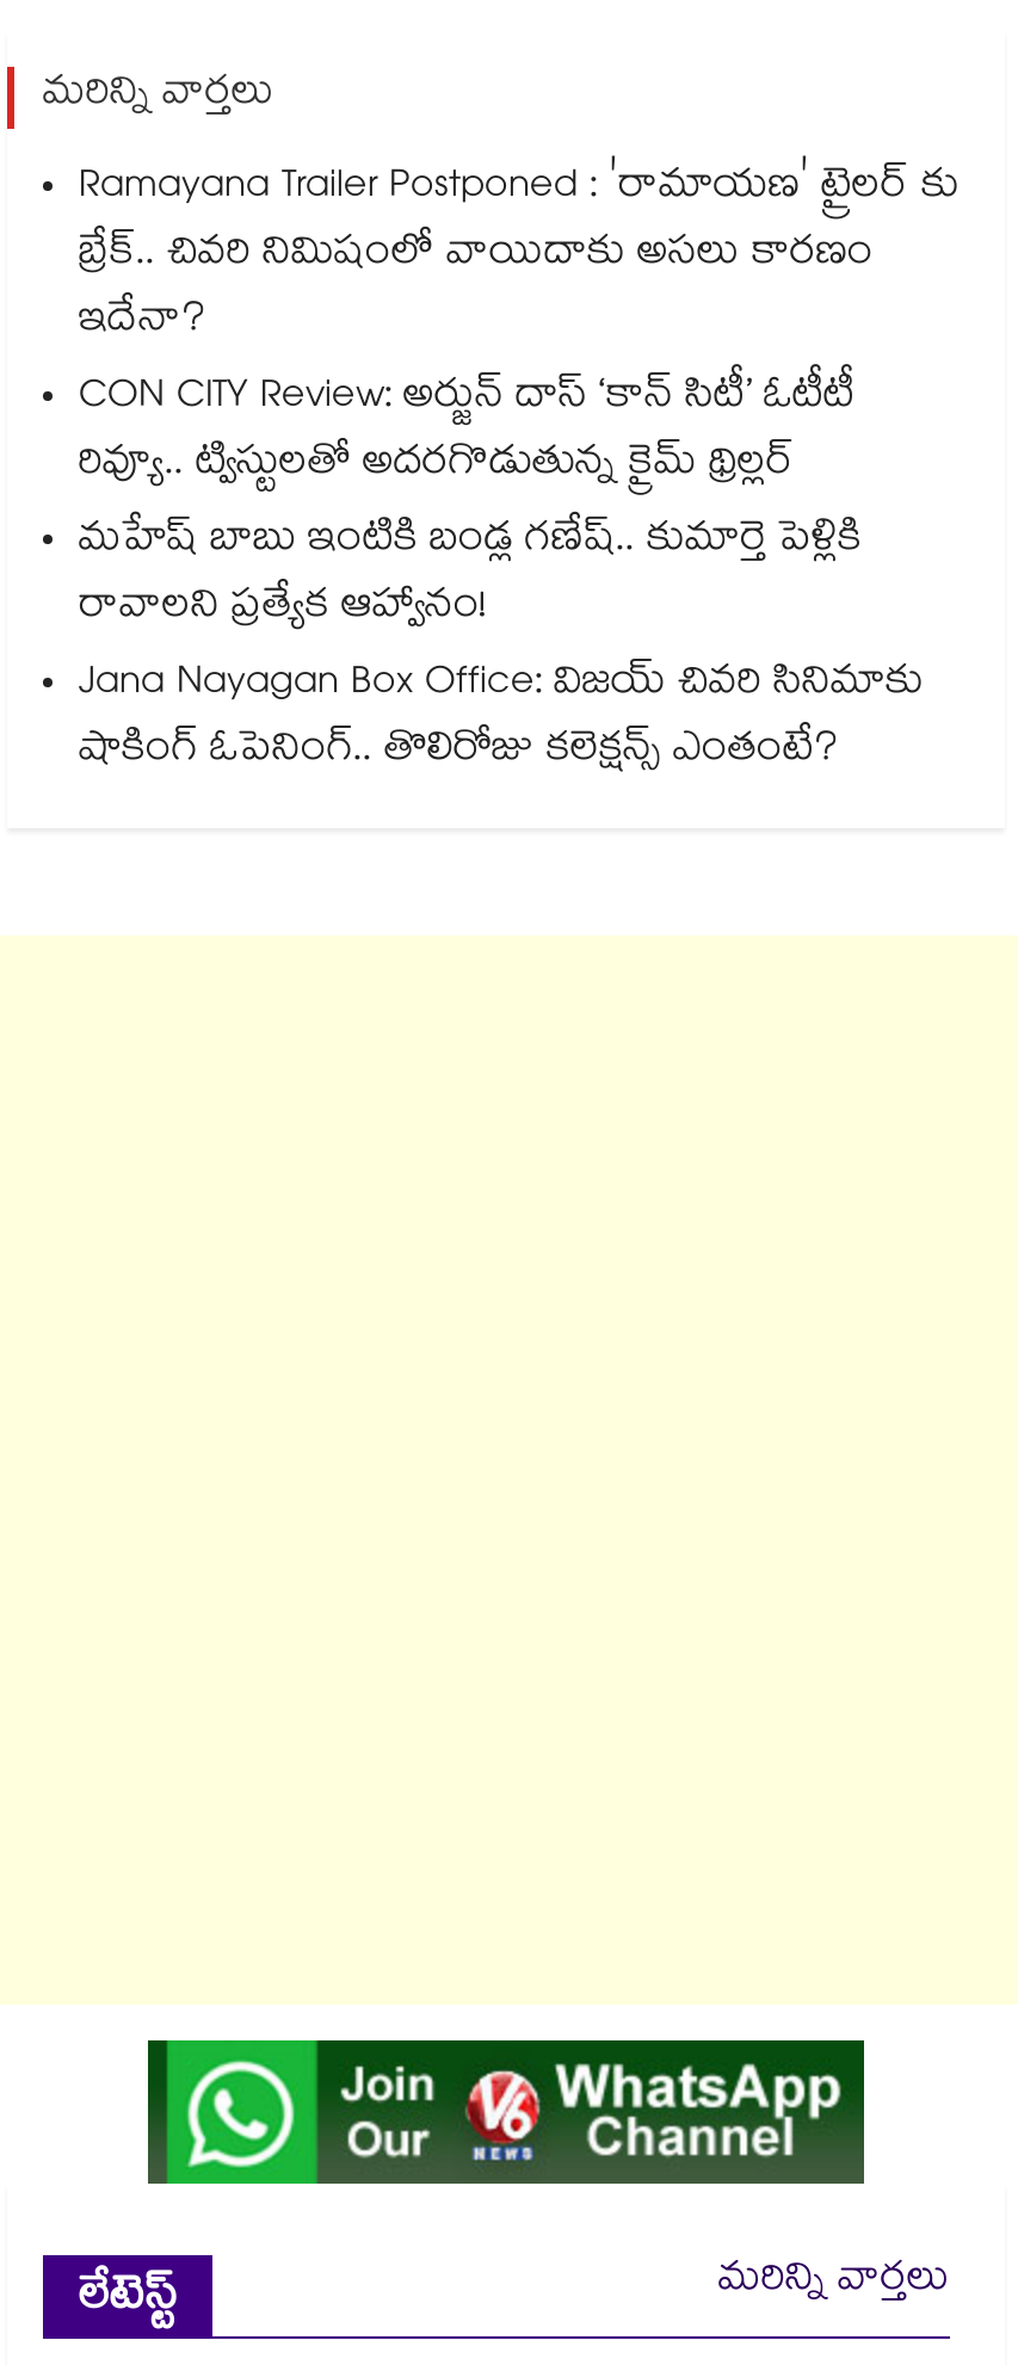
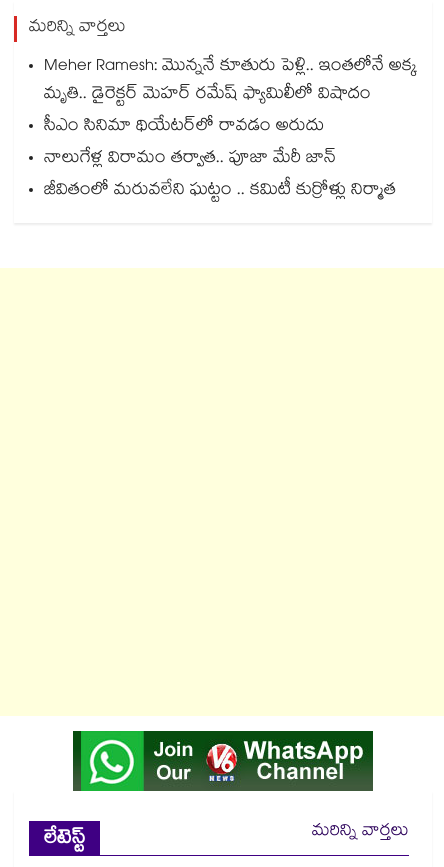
- Ramayana Trailer Postponed : 'రామాయణ' ట్రైలర్ కు
- బ్రేక్.. చివరి నిమిషంలో వాయిదాకు అసలు కారణం
- ఇదేనా?
- CON CITY Review: అర్జున్ దాస్ ‘కాన్ సిటీ’ ఓటీటీ
- రివ్యూ.. ట్విస్టులతో అదరగొడుతున్న క్రైమ్ థ్రిల్లర్
- మహేష్ బాబు ఇంటికి బండ్ల గణేష్.. కుమార్తె పెళ్లికి
- రావాలని ప్రత్యేక ఆహ్వానం!
- Jana Nayagan Box Office: విజయ్ చివరి సినిమాకు
- షాకింగ్ ఓపెనింగ్.. తొలిరోజు కలెక్షన్స్ ఎంతంటే?
+ Meher Ramesh: మొన్ననే కూతురు పెళ్లి.. ఇంతలోనే అక్క
+ మృతి.. డైరెక్టర్ మెహర్ రమేష్ ఫ్యామిలీలో విషాదం
+ సీఎం సినిమా థియేటర్‌‌‌‌‌‌‌‌లో రావడం అరుదు
+ నాలుగేళ్ల విరామం తర్వాత.. పూజా మేరీ జాన్
+ జీవితంలో మరువలేని ఘట్టం .. కమిటీ కుర్రోళ్లు నిర్మాత
